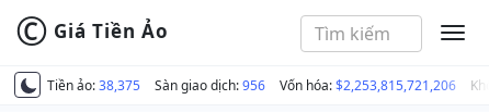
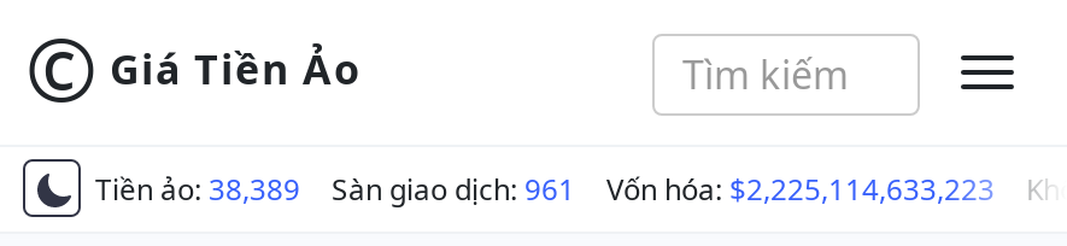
- Tiền ảo: 38,375
+ Tiền ảo: 38,389

- Sàn giao dịch: 956
+ Sàn giao dịch: 961

- Vốn hóa: $2,253,815,721,206
+ Vốn hóa: $2,225,114,633,223
